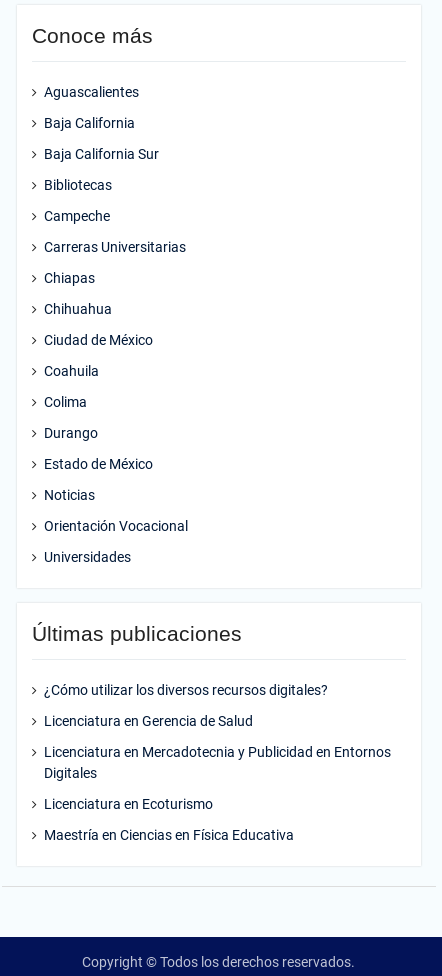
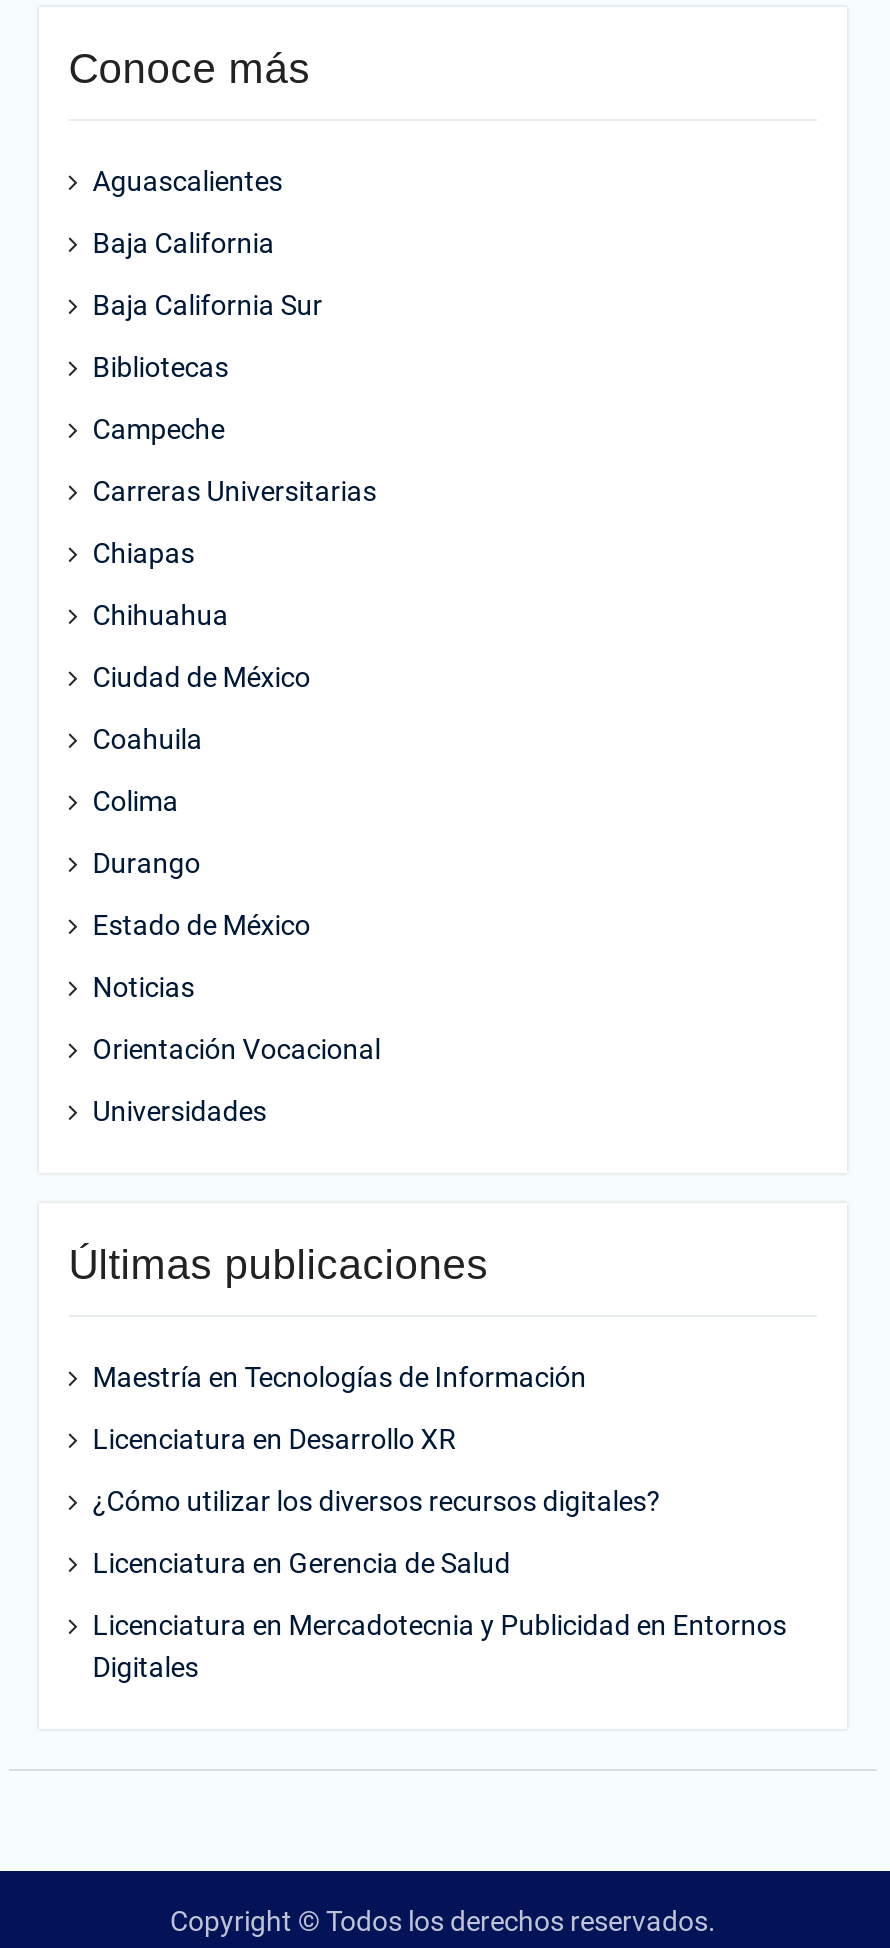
+ Maestría en Tecnologías de Información
+ Licenciatura en Desarrollo XR

moved down: ¿Cómo utilizar los diversos recursos digitales? | Licenciatura en Gerencia de Salud | Licenciatura en Mercadotecnia y Publicidad en Entornos | Digitales

- Licenciatura en Ecoturismo
- Maestría en Ciencias en Física Educativa
